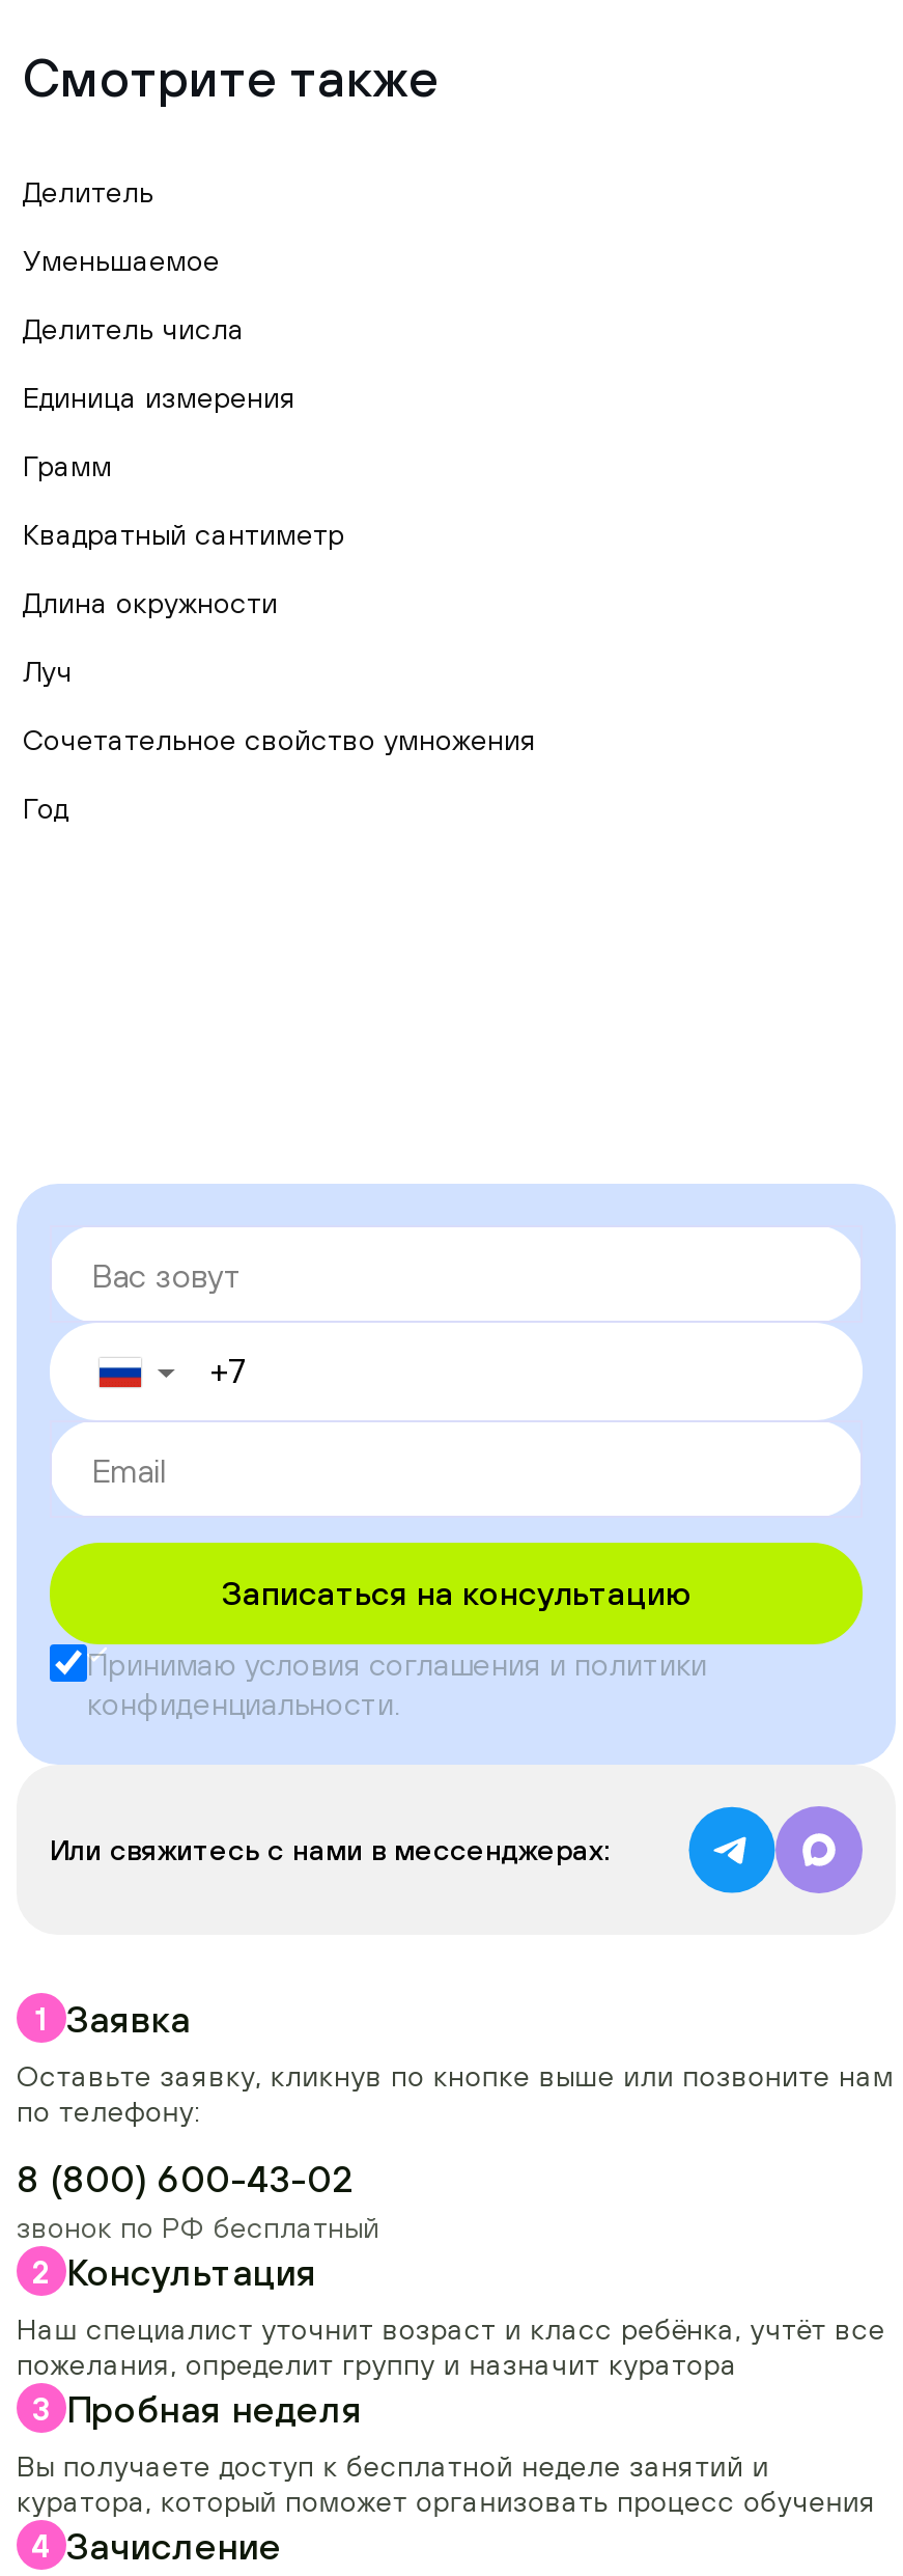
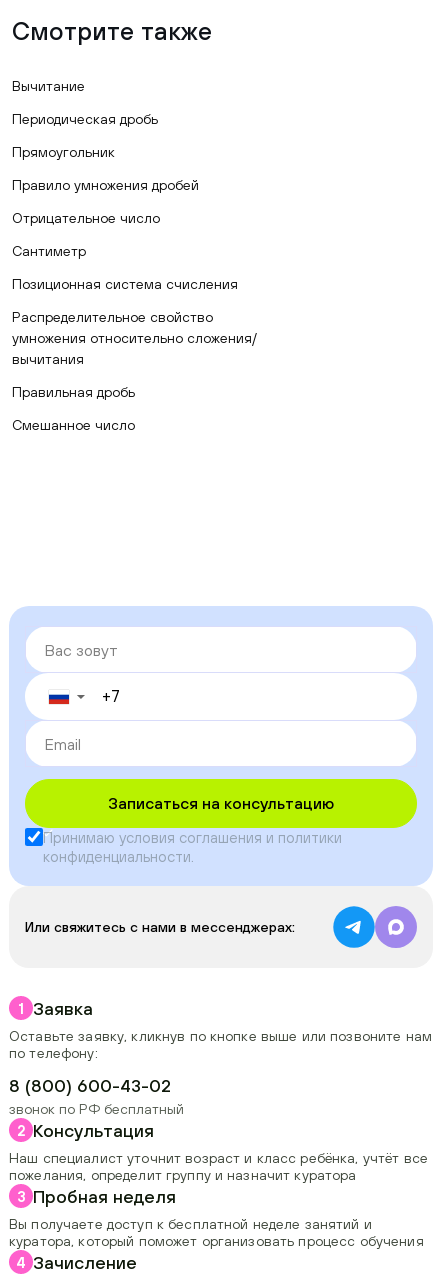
- Делитель
+ Вычитание

- Уменьшаемое
+ Периодическая дробь

- Делитель числа
+ Прямоугольник

- Единица измерения
+ Правило умножения дробей

- Грамм
+ Отрицательное число

- Квадратный сантиметр
+ Сантиметр

- Длина окружности
+ Позиционная система счисления

- Луч
+ Распределительное свойство
+ умножения относительно сложения/
+ вычитания

- Сочетательное свойство умножения
+ Правильная дробь

- Год
+ Смешанное число
